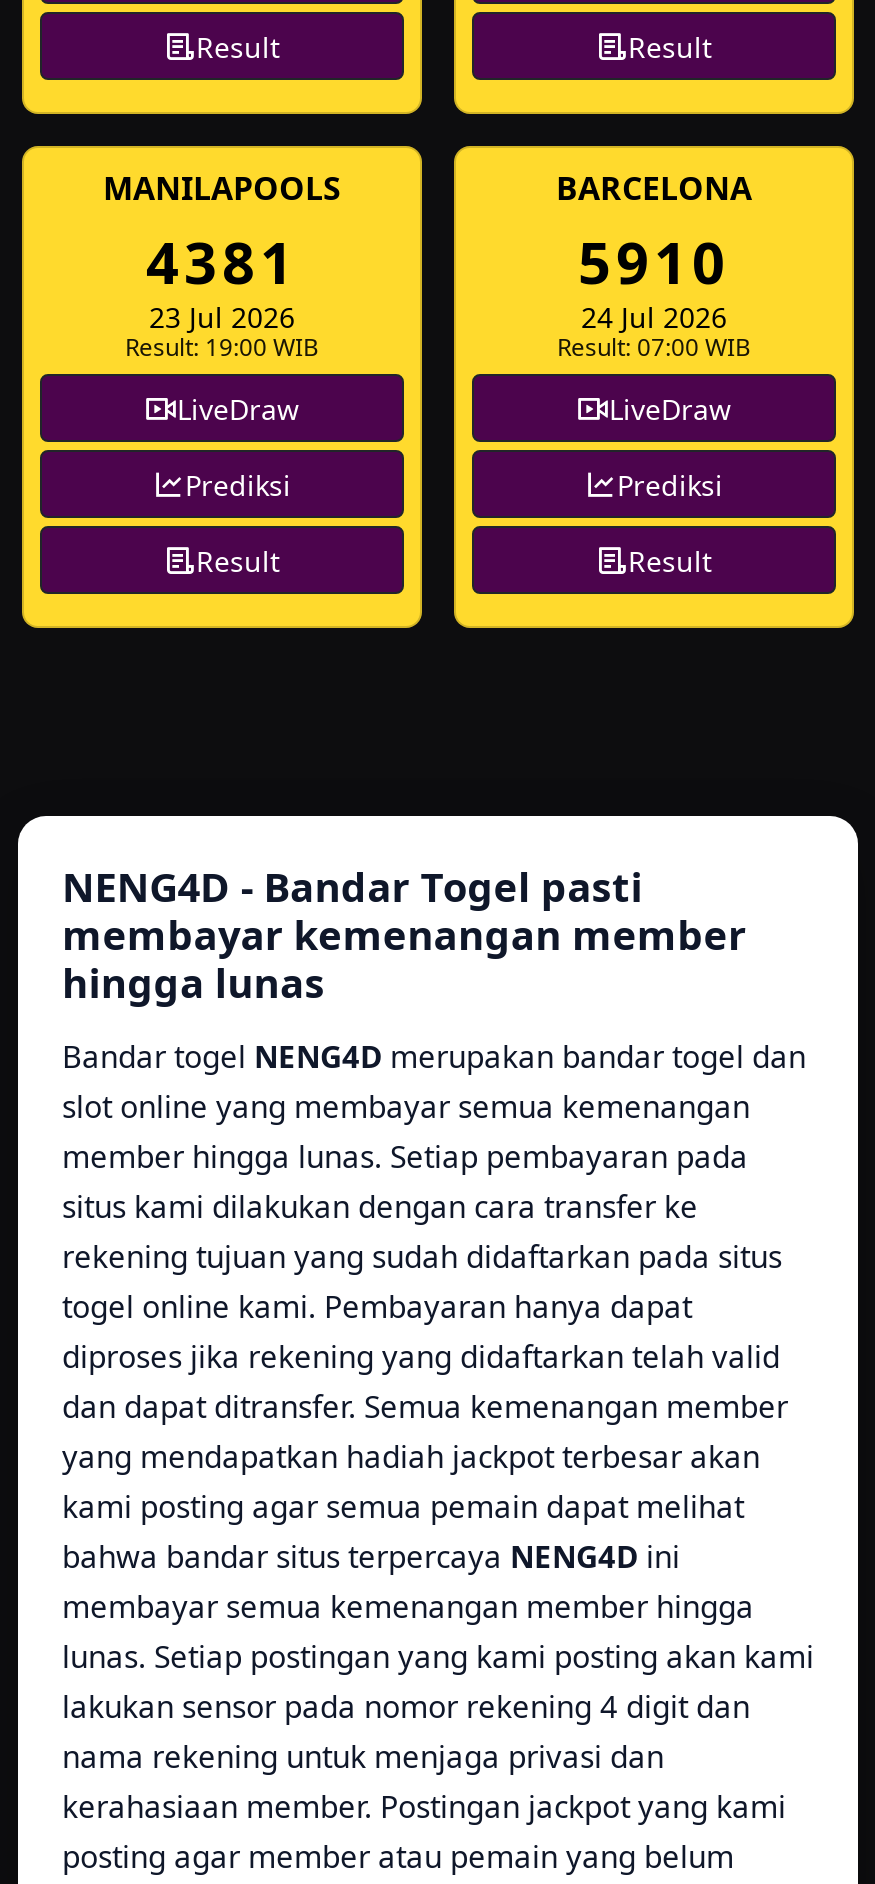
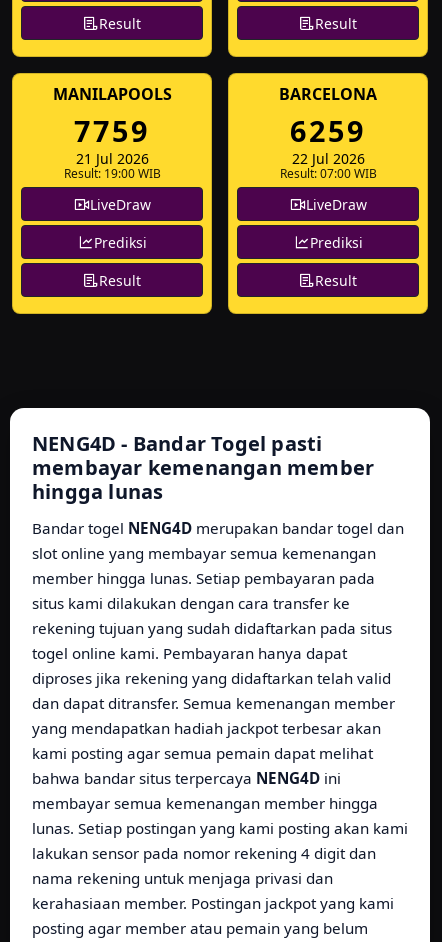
- 4381
+ 7759

- 5910
+ 6259

- 23 Jul 2026
+ 21 Jul 2026

- 24 Jul 2026
+ 22 Jul 2026
